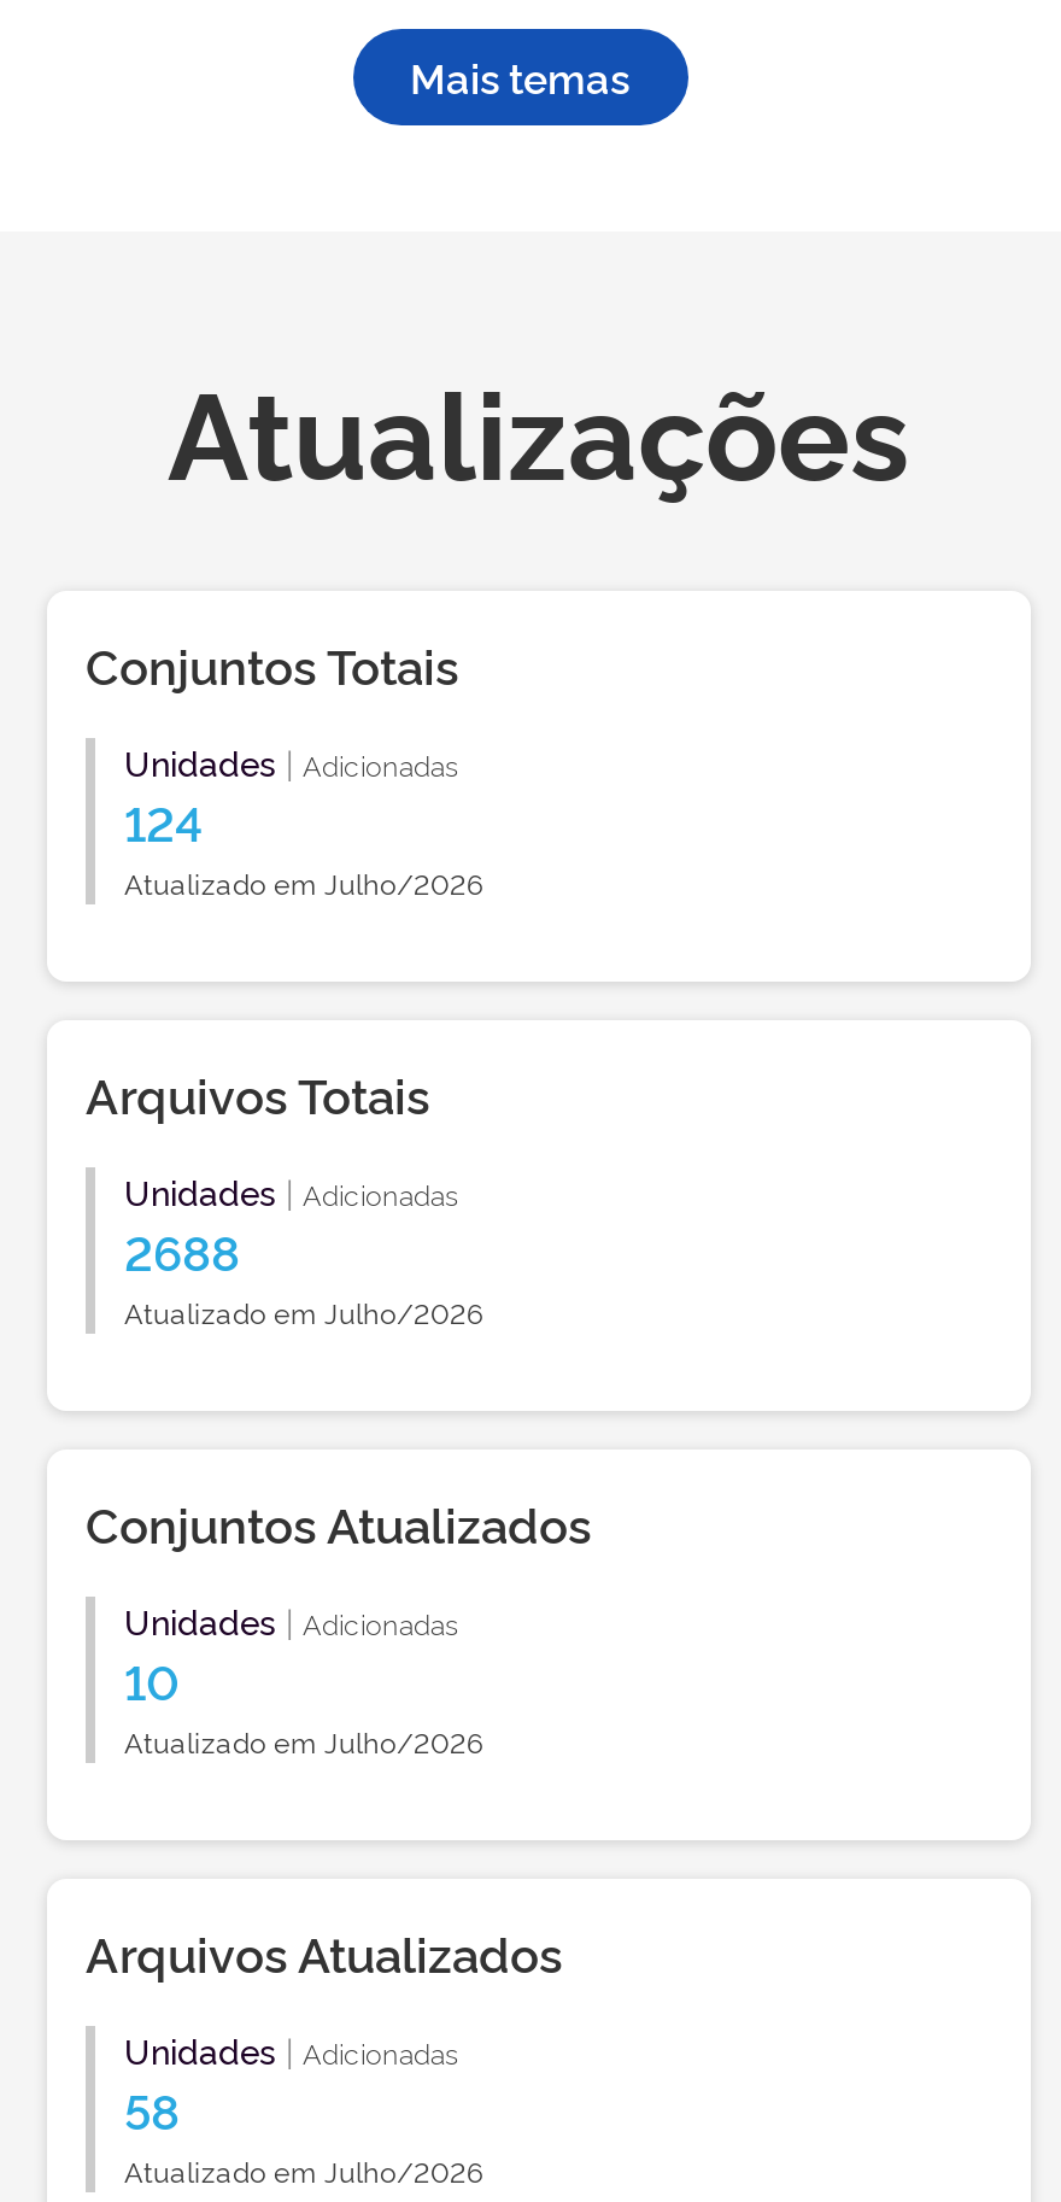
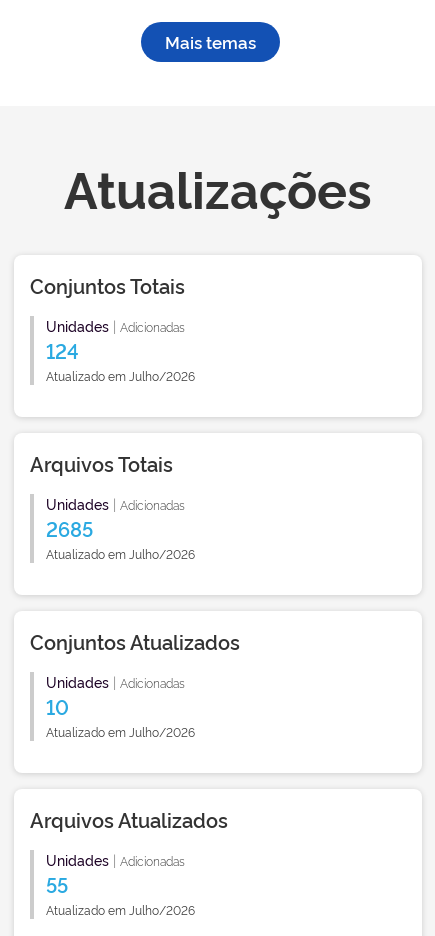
- 2688
+ 2685

- 58
+ 55
